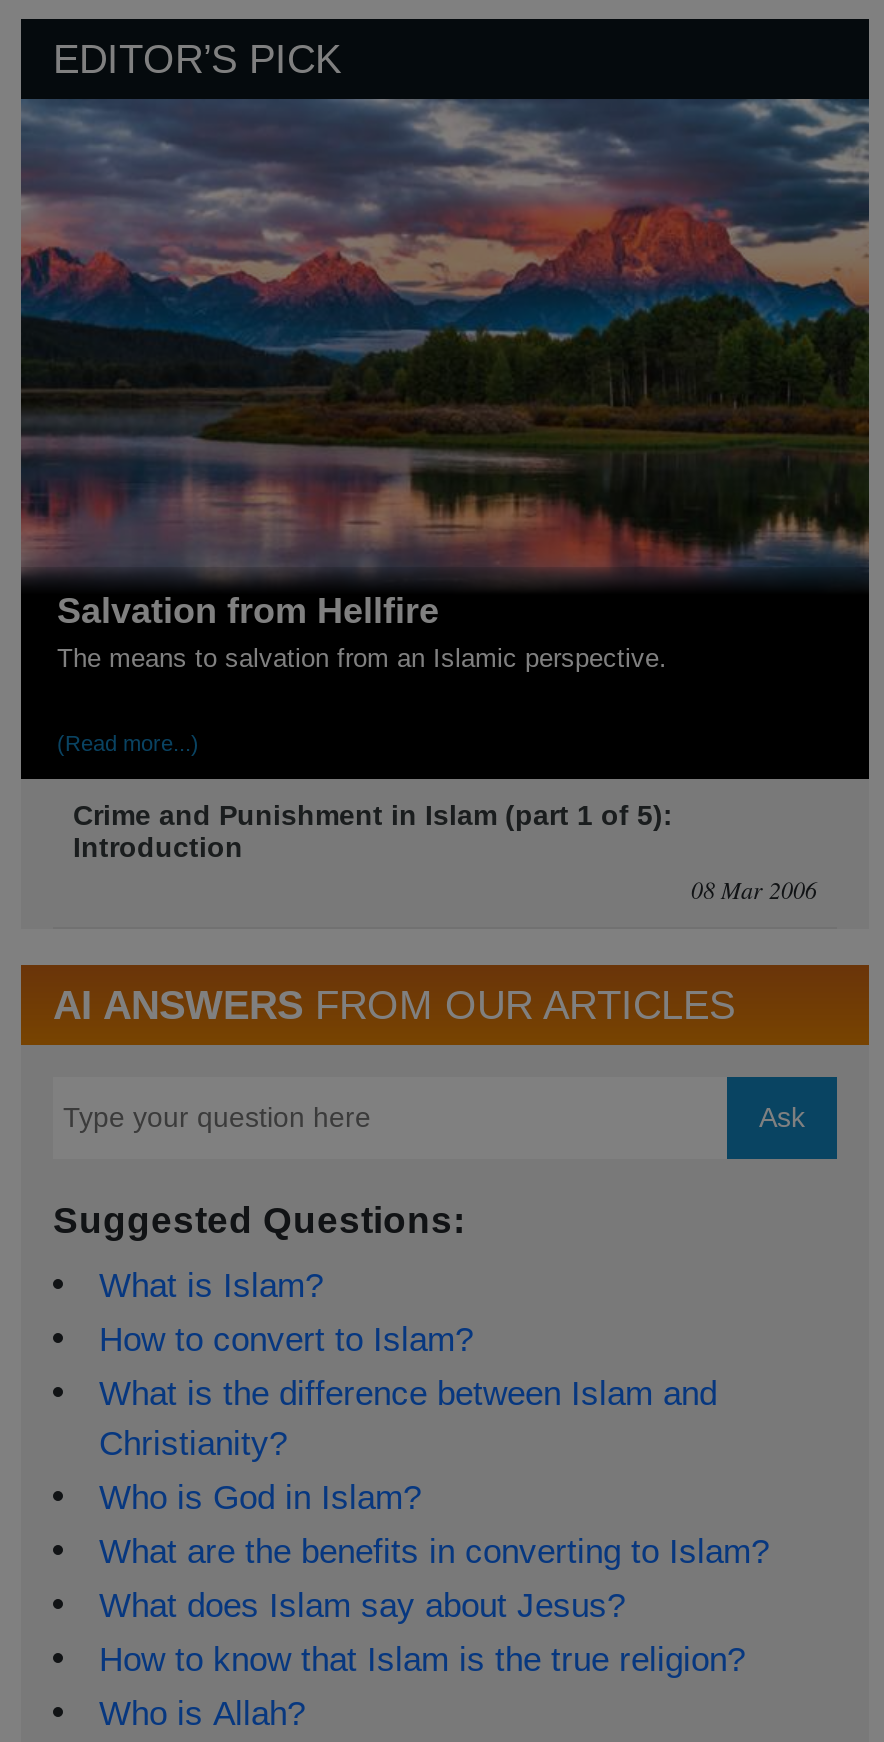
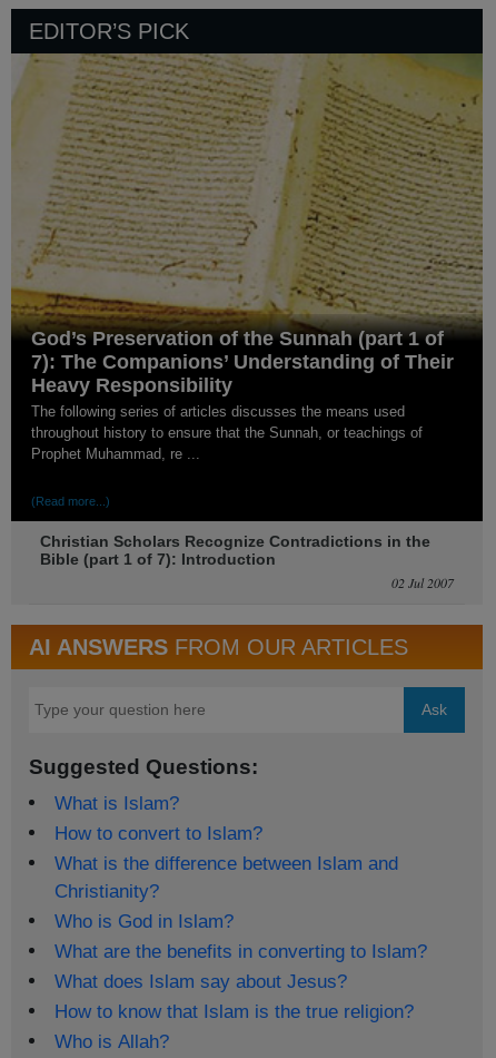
- [image]
- Salvation from Hellfire
- The means to salvation from an Islamic perspective.
+ [image]
+ God’s Preservation of the Sunnah (part 1 of
+ 7): The Companions’ Understanding of Their
+ Heavy Responsibility
+ The following series of articles discusses the means used
+ throughout history to ensure that the Sunnah, or teachings of
+ Prophet Muhammad, re ...

- Crime and Punishment in Islam (part 1 of 5):
- Introduction
- 08 Mar 2006
+ Christian Scholars Recognize Contradictions in the
+ Bible (part 1 of 7): Introduction
+ 02 Jul 2007
